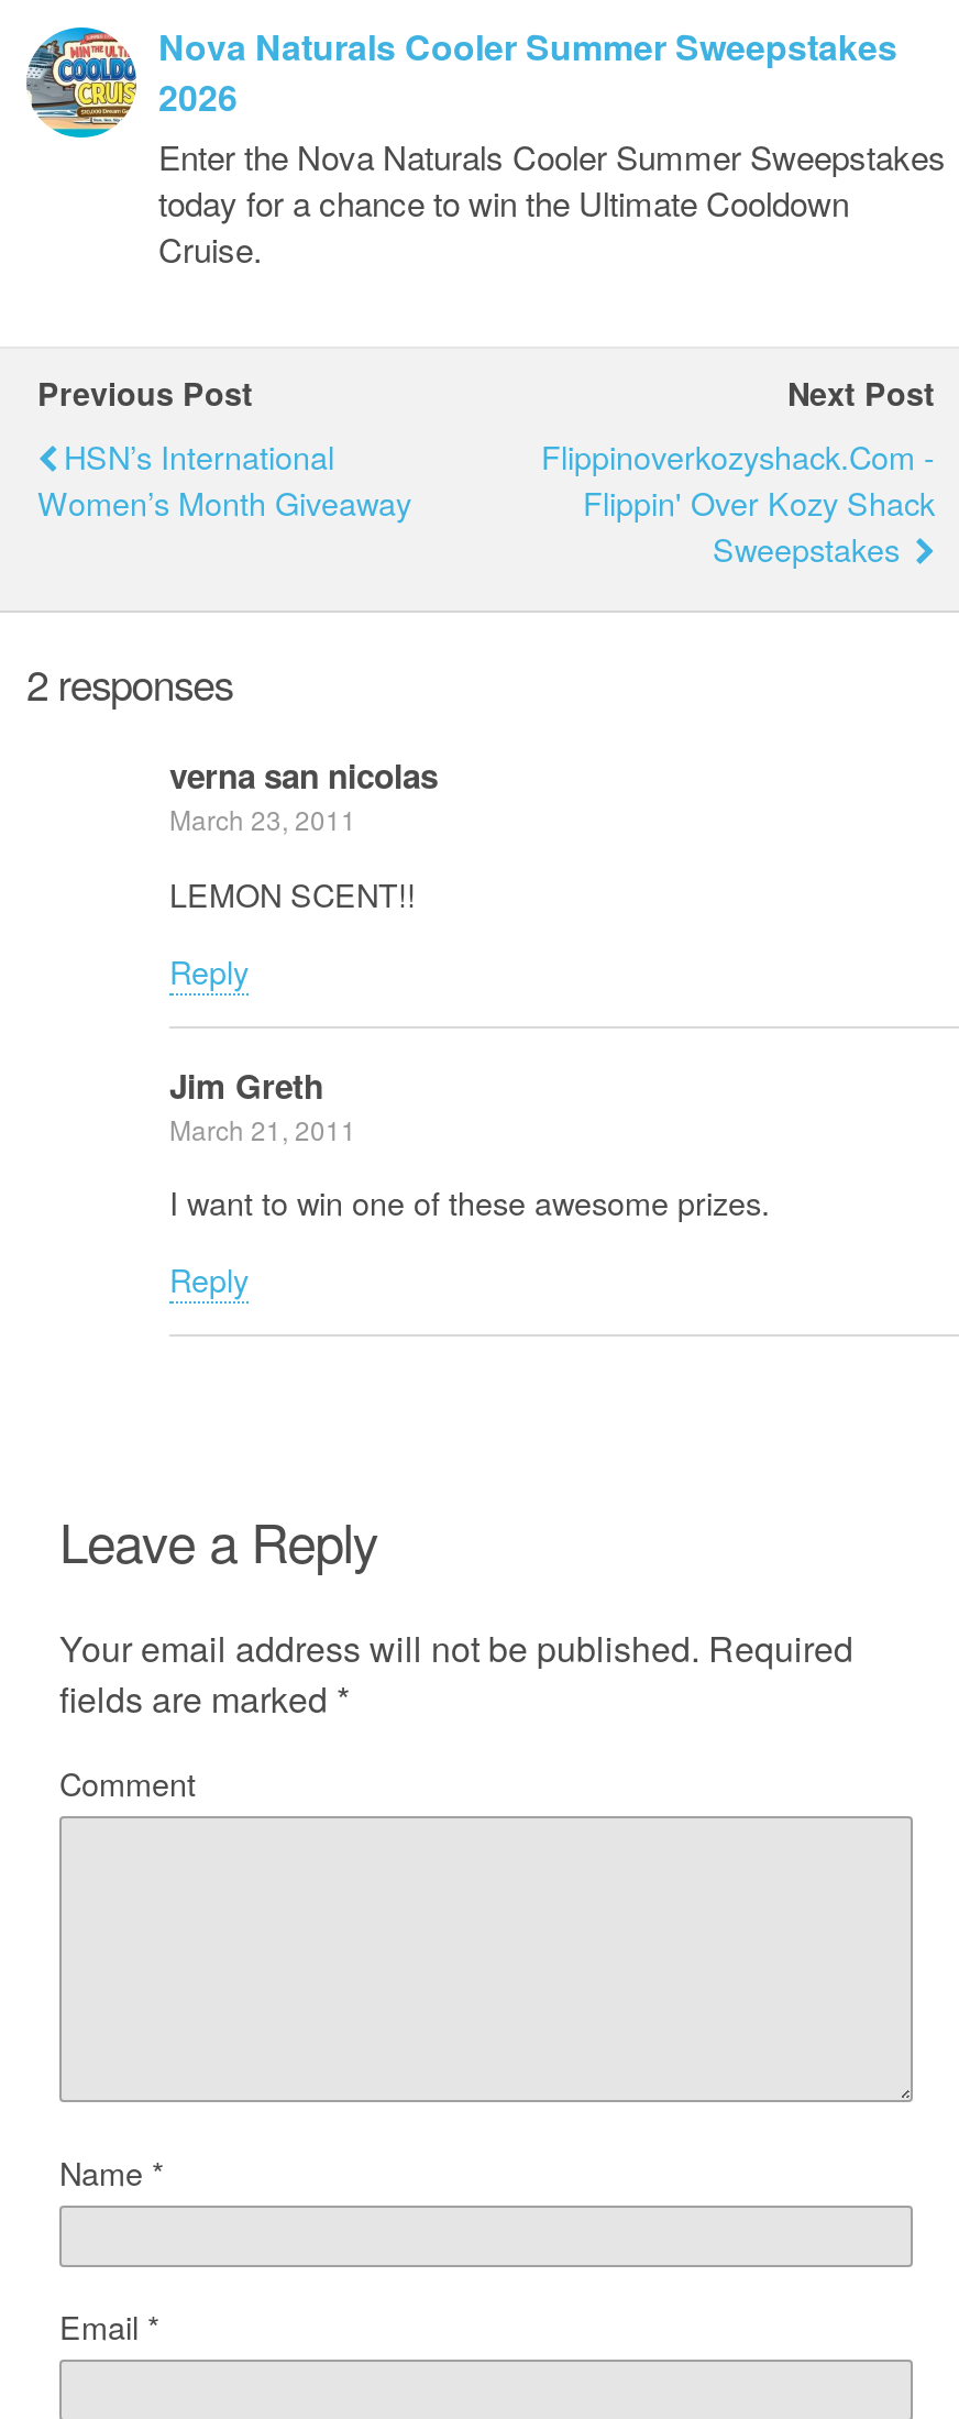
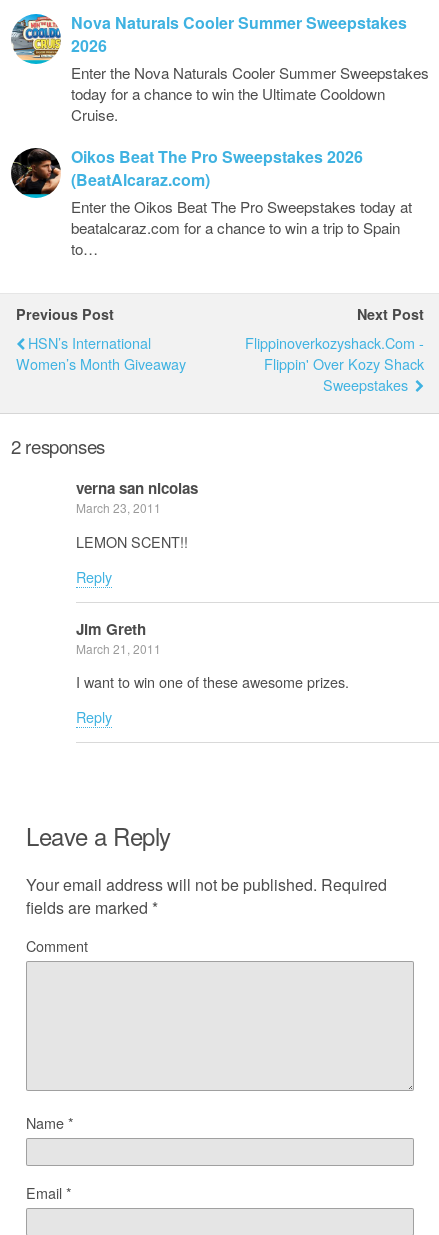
+ [image]
+ Oikos Beat The Pro Sweepstakes 2026
+ (BeatAlcaraz.com)
+ Enter the Oikos Beat The Pro Sweepstakes today at
+ beatalcaraz.com for a chance to win a trip to Spain
+ to…
